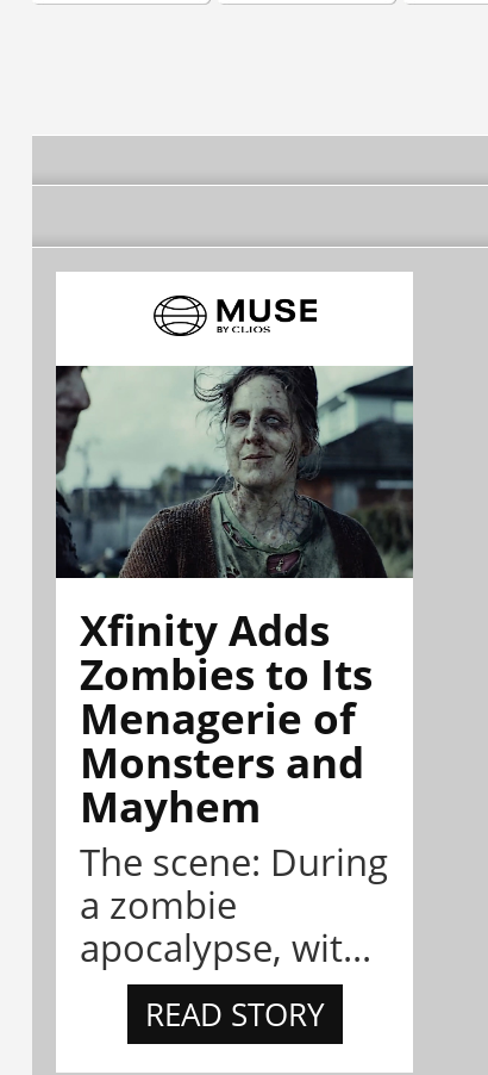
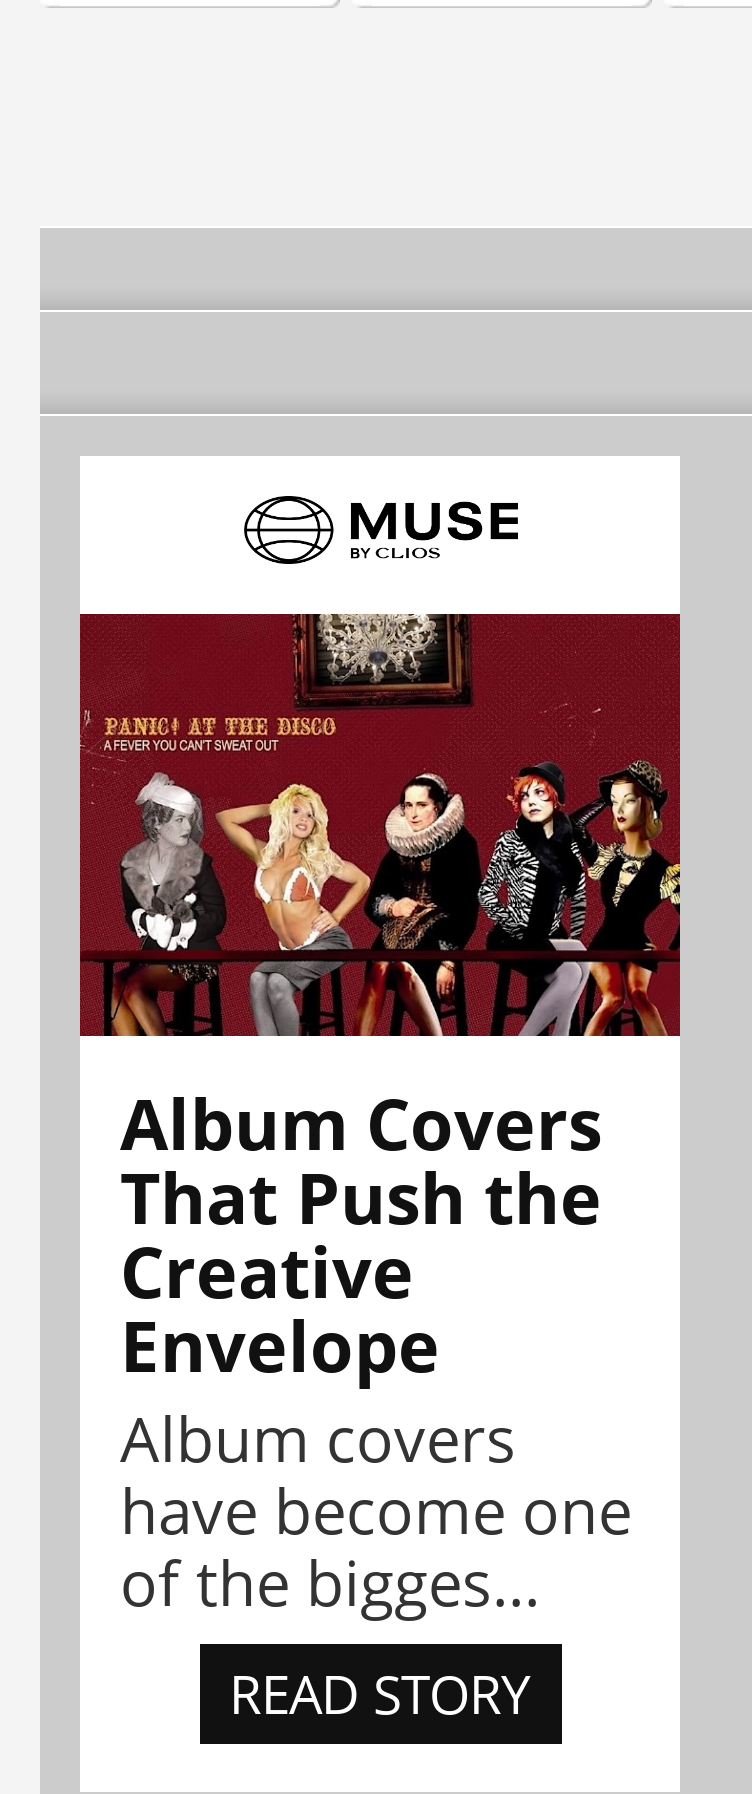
- [image]
- Xfinity Adds
- Zombies to Its
- Menagerie of
- Monsters and
- Mayhem
- The scene: During
- a zombie
- apocalypse, wit...
+ [image]
+ Album Covers
+ That Push the
+ Creative
+ Envelope
+ Album covers
+ have become one
+ of the bigges...
